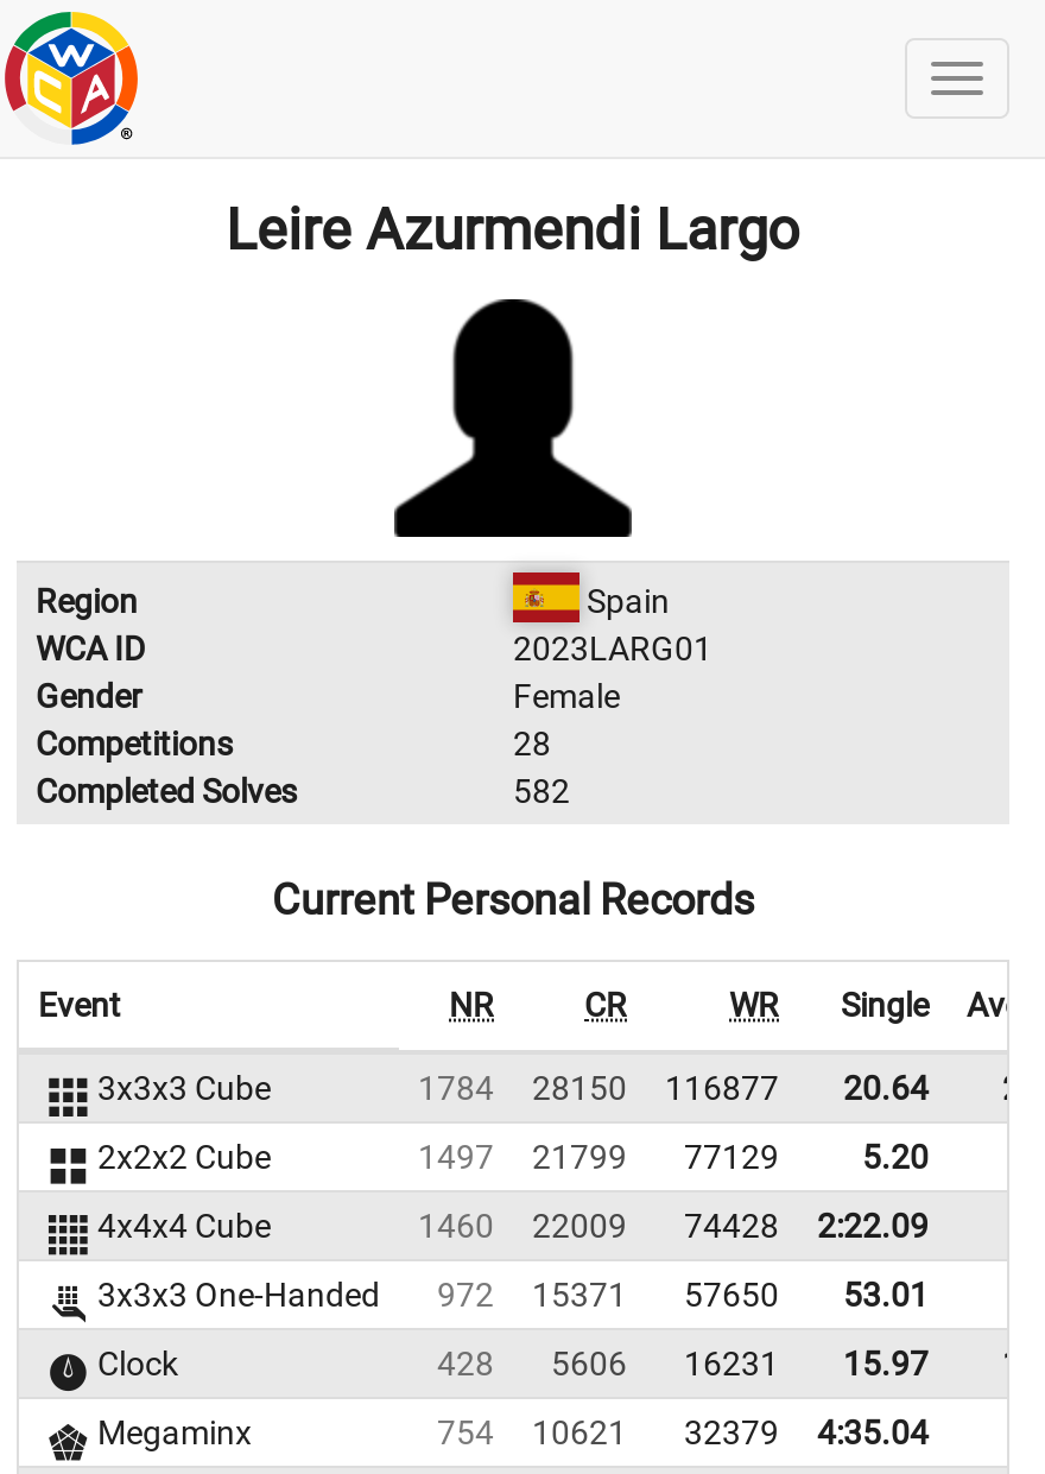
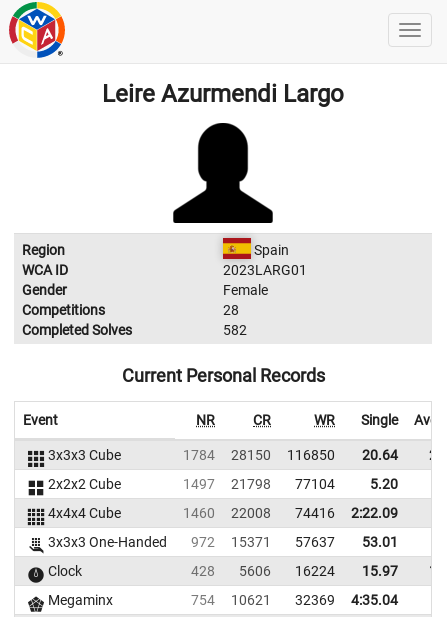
- 116877
+ 116850

- 21799
+ 21798

- 77129
+ 77104

- 22009
+ 22008

- 74428
+ 74416

- 3x3x3 One-Handed 972 15371 57650 53.01
+ 3x3x3 One-Handed 972 15371 57637 53.01

- 16231
+ 16224

- 754 10621 32379 4:35.04
+ 754 10621 32369 4:35.04
